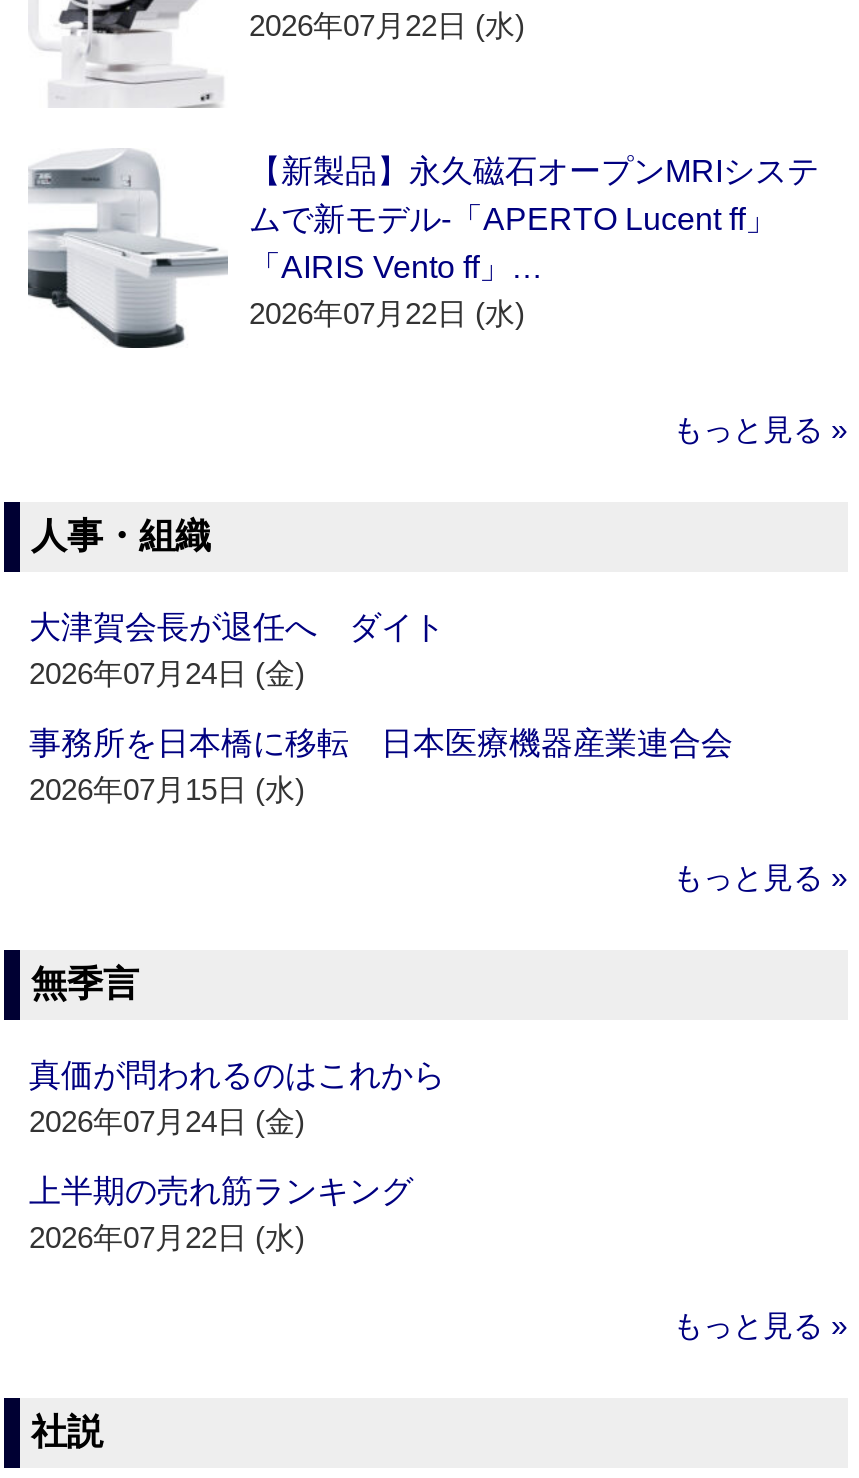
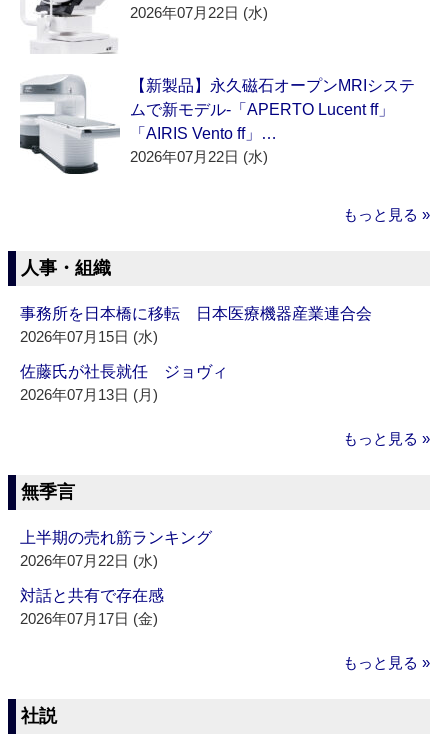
- 大津賀会長が退任へ ダイト
- 2026年07月24日 (金)

moved up: 事務所を日本橋に移転 日本医療機器産業連合会 | 2026年07月15日 (水)

+ 佐藤氏が社長就任 ジョヴィ
+ 2026年07月13日 (月)

- 真価が問われるのはこれから
- 2026年07月24日 (金)

moved up: 上半期の売れ筋ランキング | 2026年07月22日 (水)

+ 対話と共有で存在感
+ 2026年07月17日 (金)
